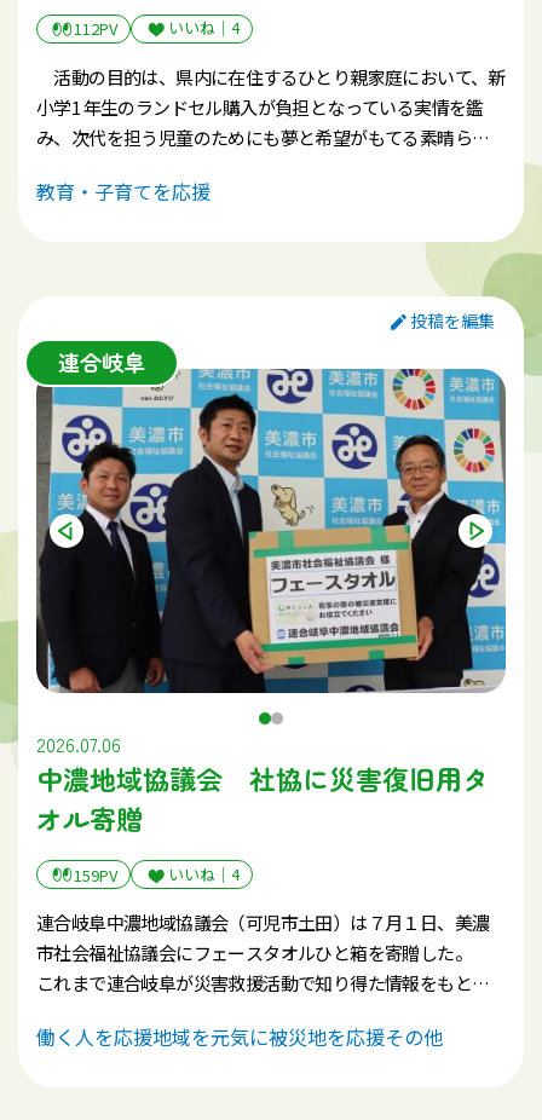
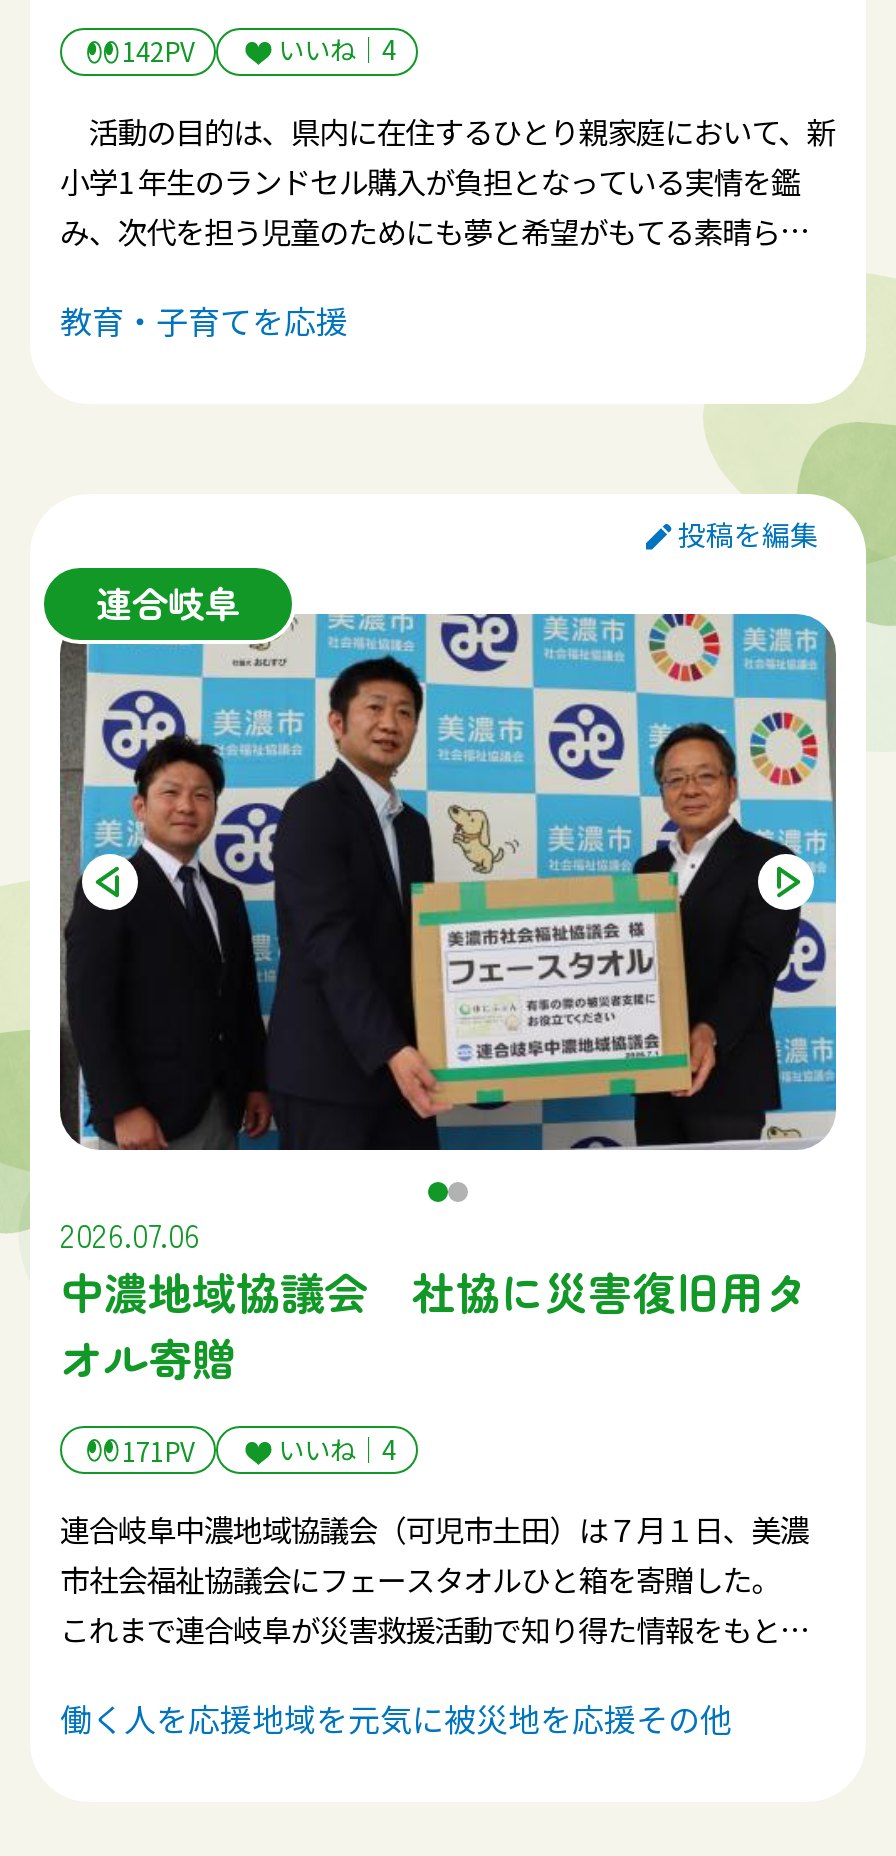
- 112PV
+ 142PV

- 159PV
+ 171PV
